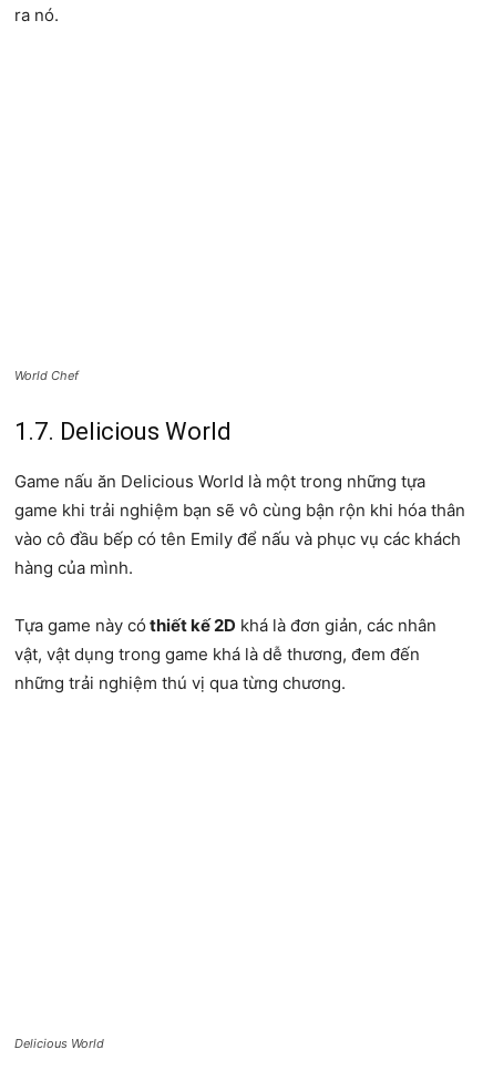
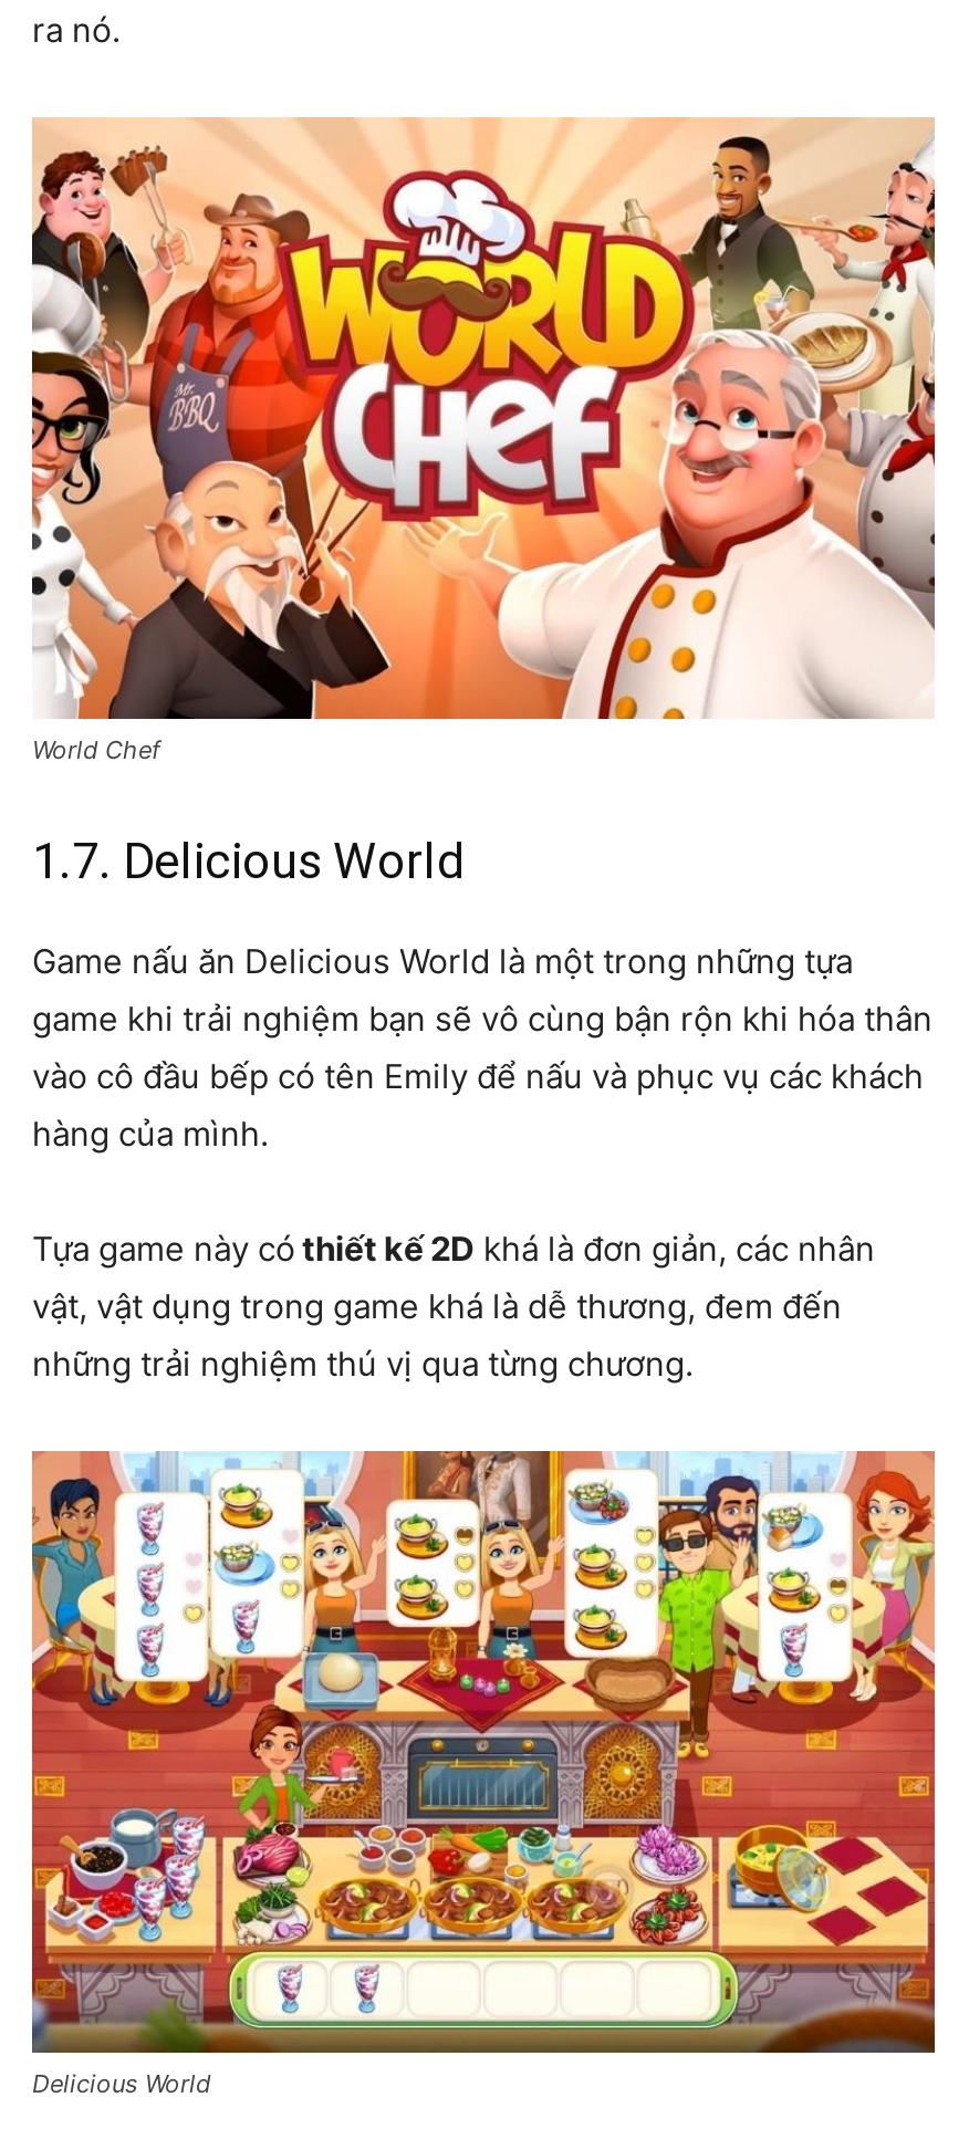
+ [image]

+ [image]
